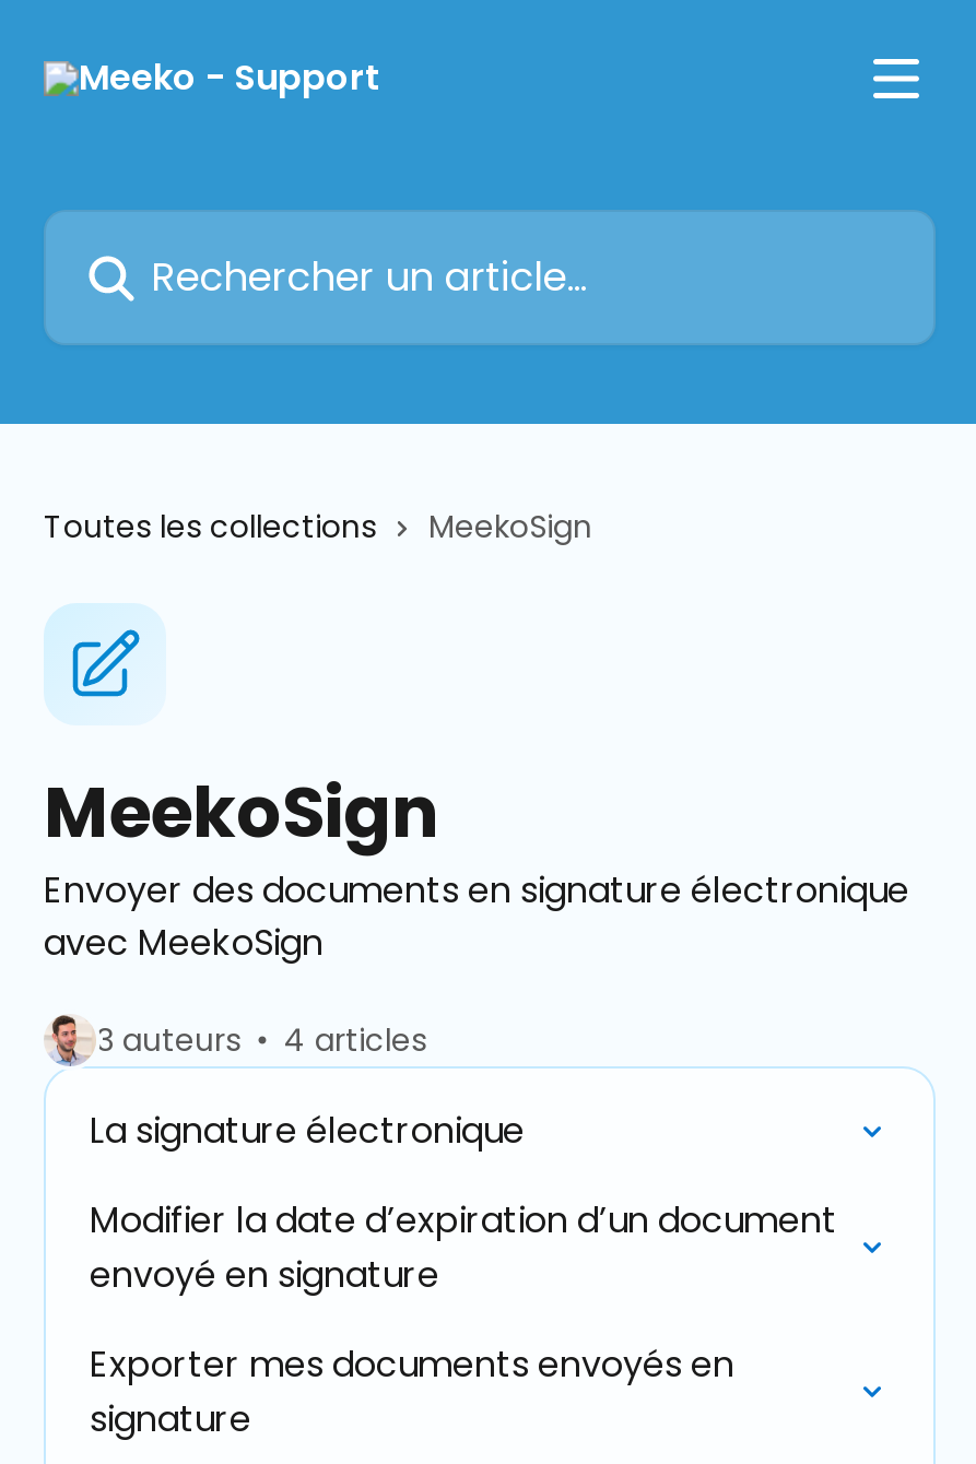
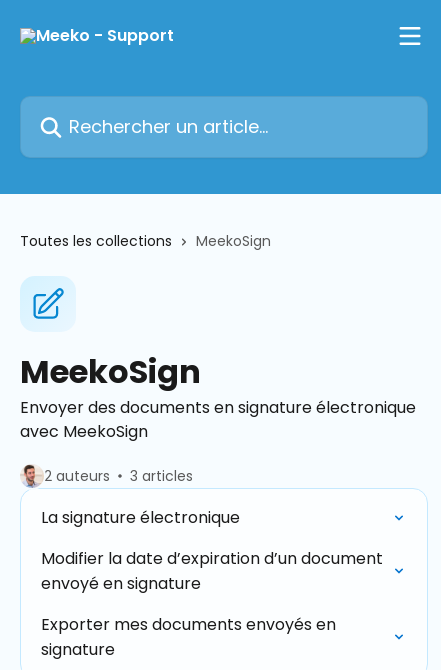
- 3 auteurs
+ 2 auteurs

- 4 articles
+ 3 articles
